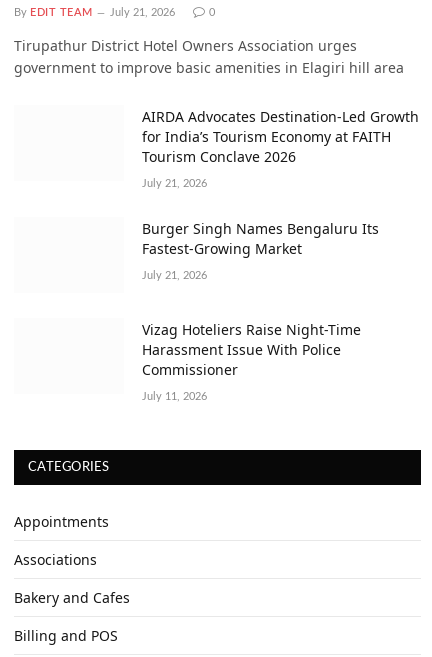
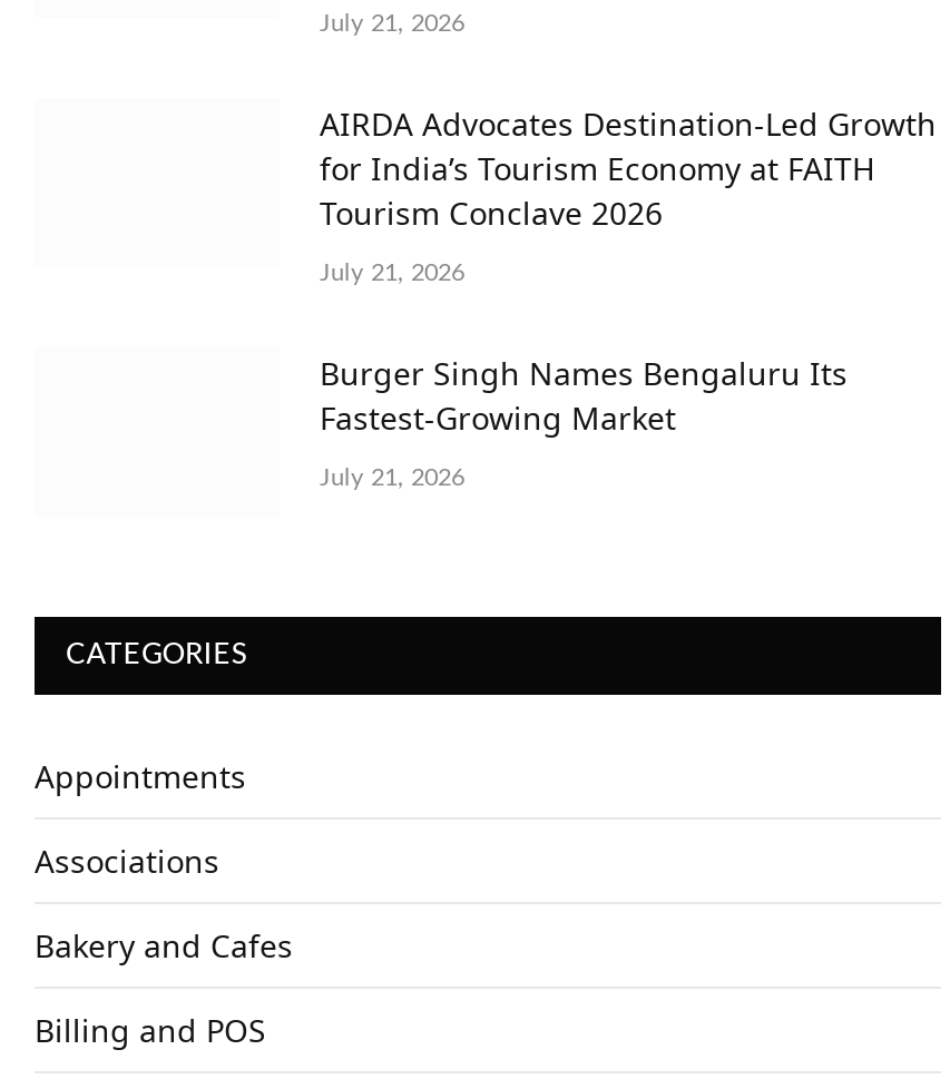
- By EDIT TEAM

- 0
- Tirupathur District Hotel Owners Association urges
- government to improve basic amenities in Elagiri hill area

- Vizag Hoteliers Raise Night-Time
- Harassment Issue With Police
- Commissioner
- July 11, 2026
